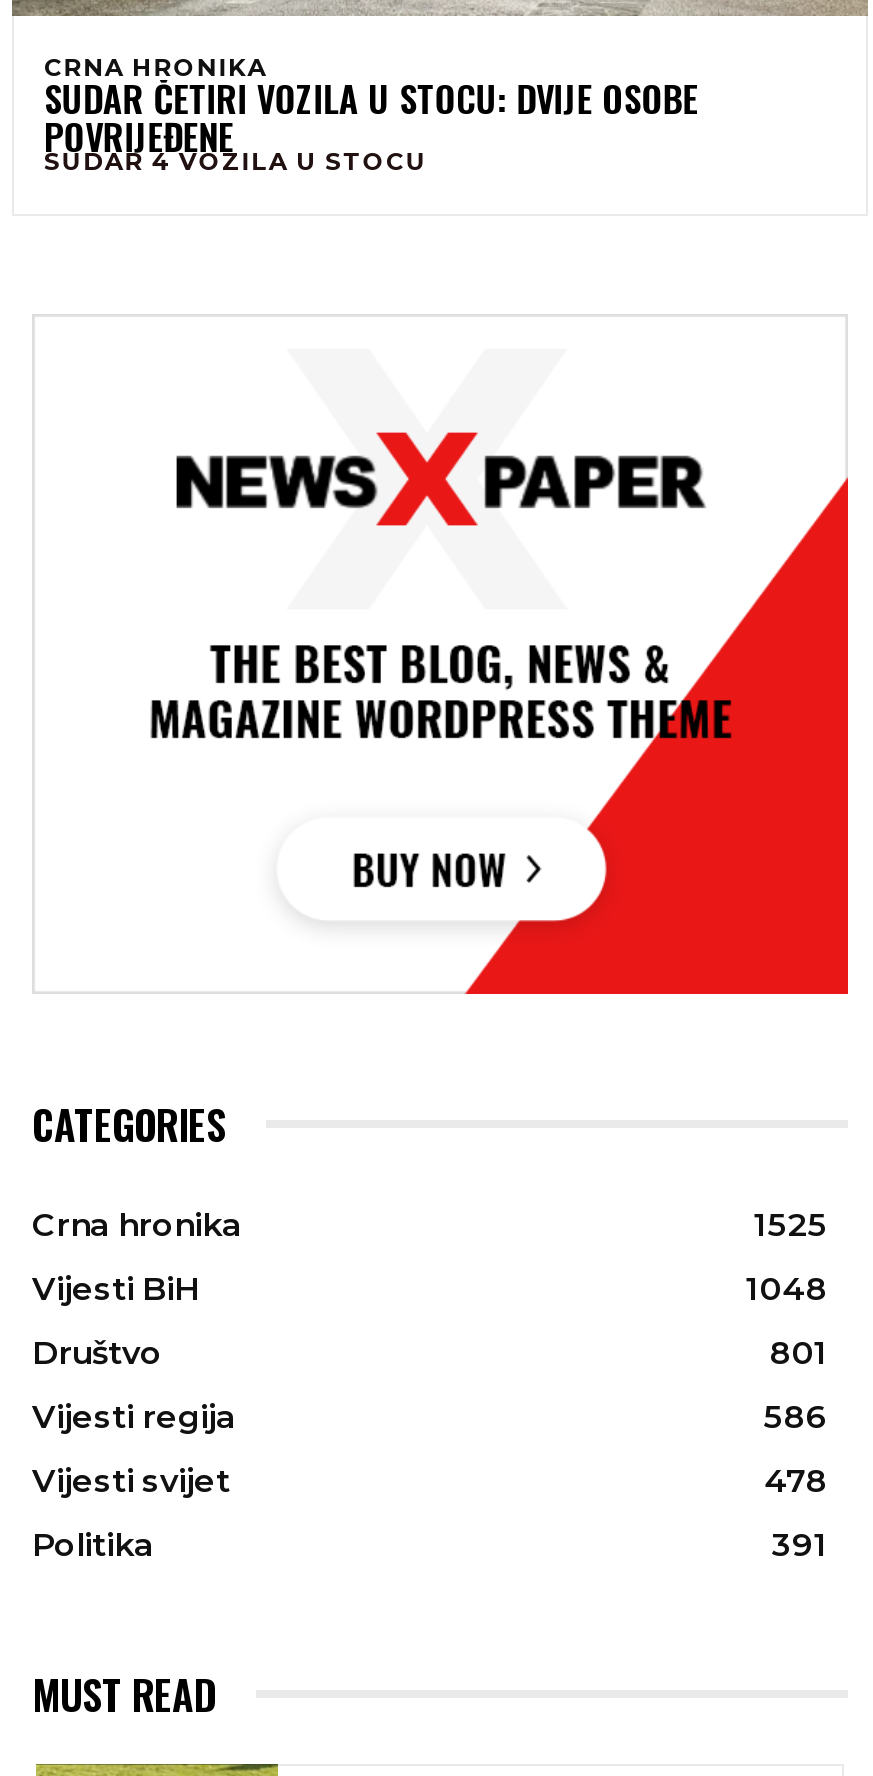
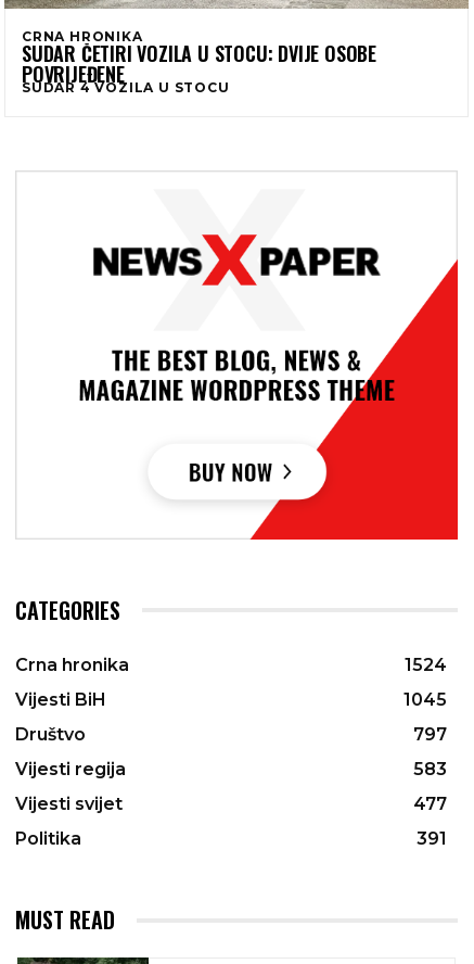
- 1525
+ 1524

- 1048
+ 1045

- 801
+ 797

- 586
+ 583

- 478
+ 477
